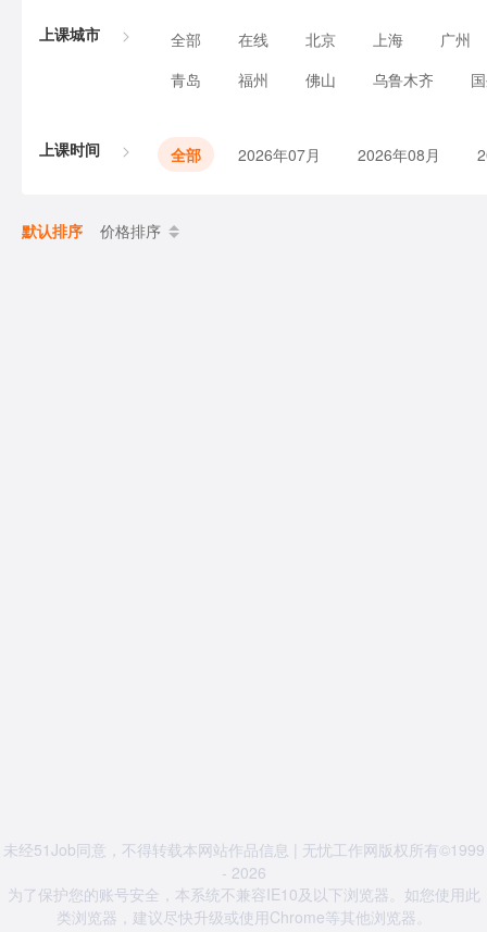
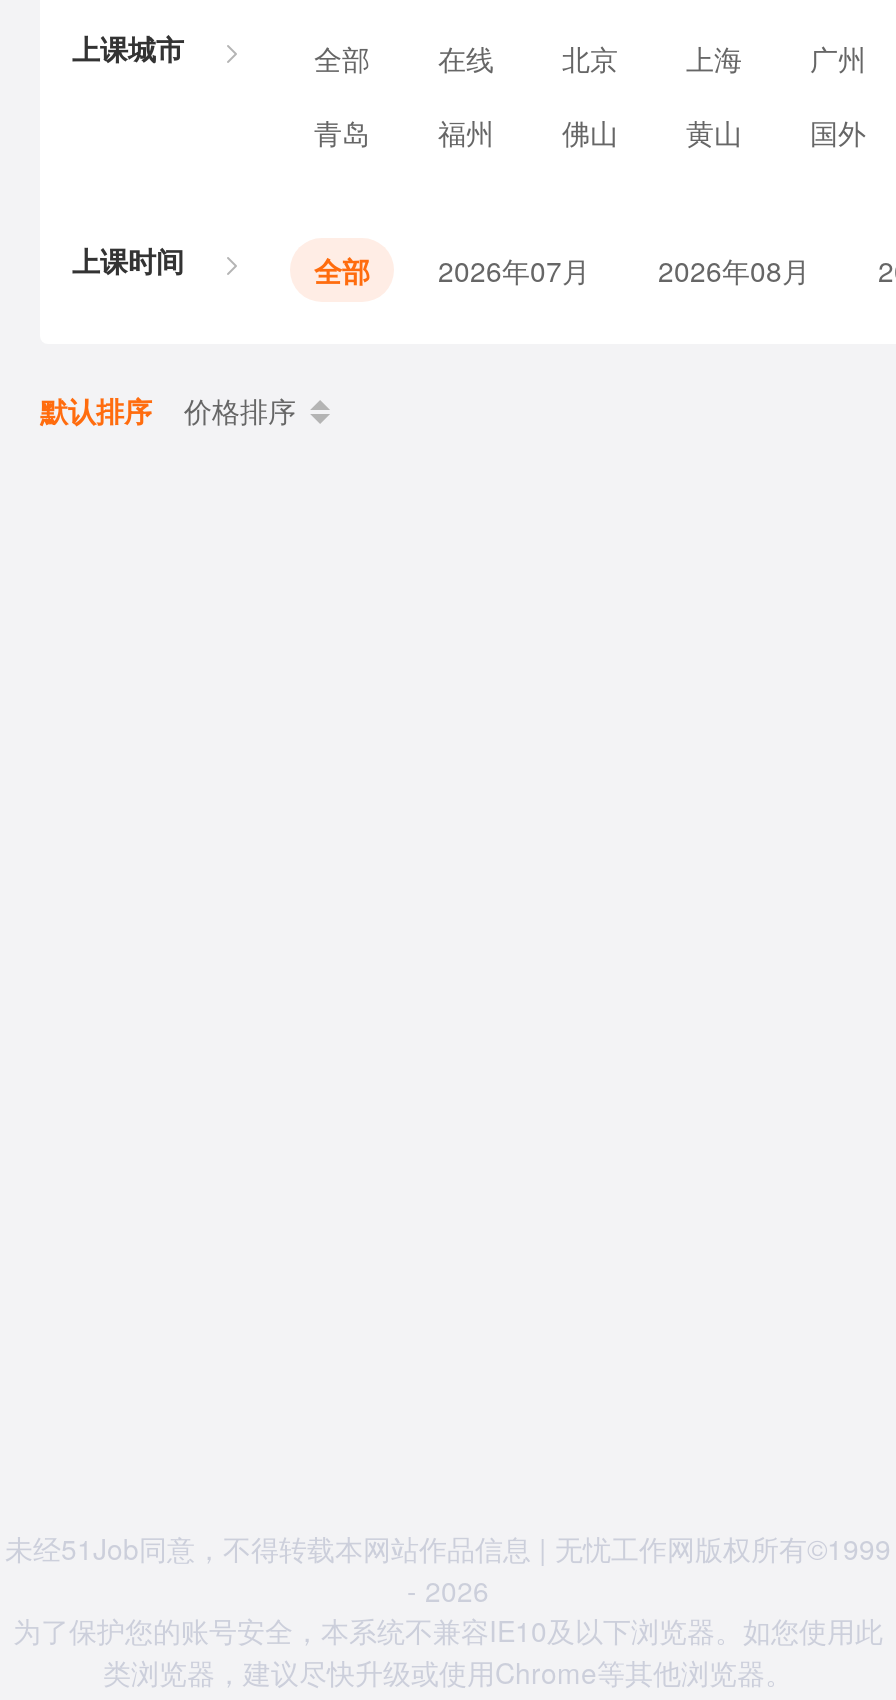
- 乌鲁木齐
+ 黄山
